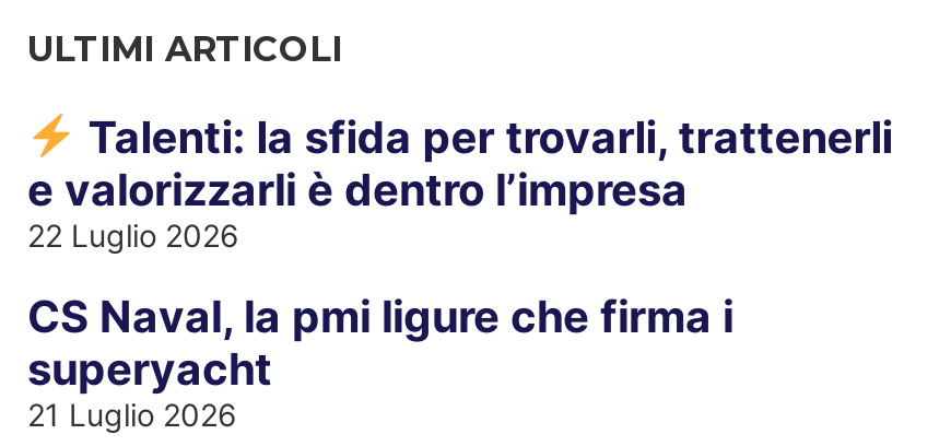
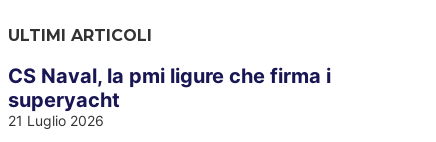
- Talenti: la sfida per trovarli, trattenerli
- e valorizzarli è dentro l’impresa
- 22 Luglio 2026
